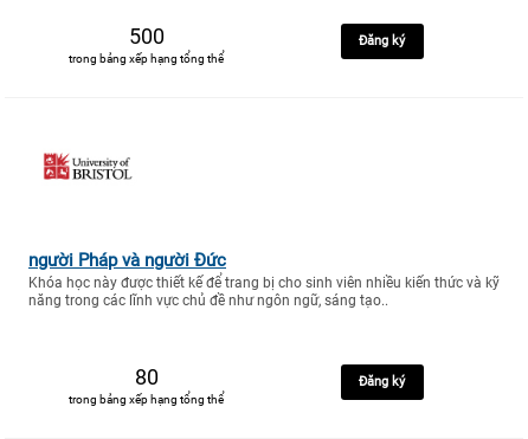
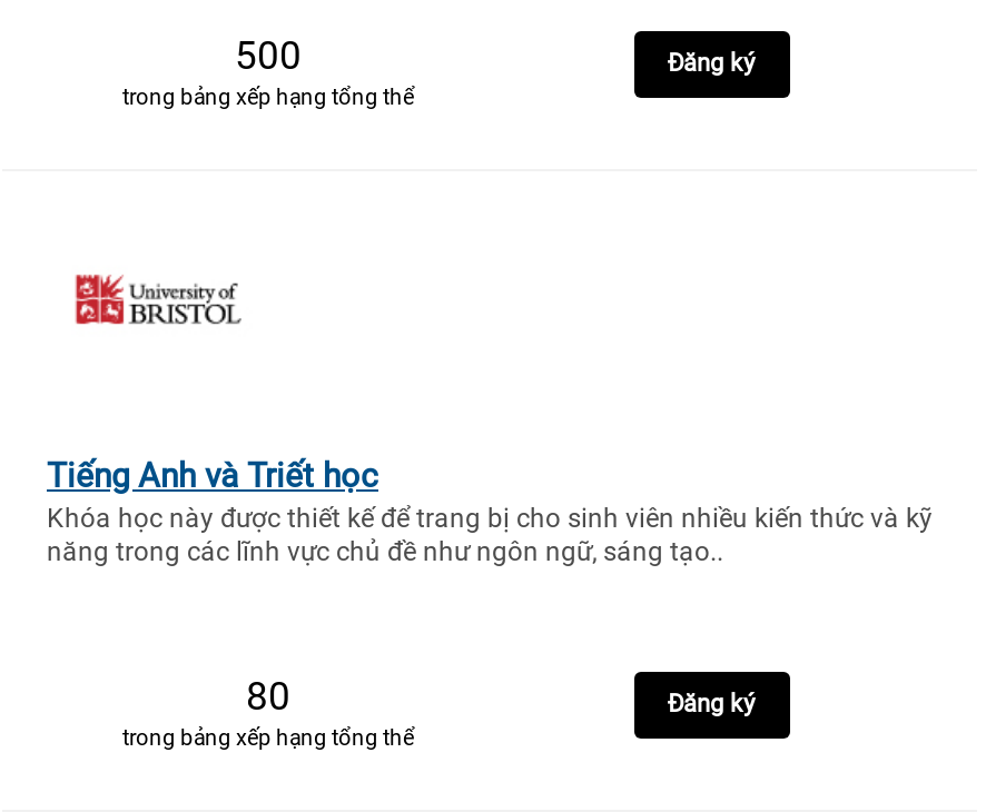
- người Pháp và người Đức
+ Tiếng Anh và Triết học
